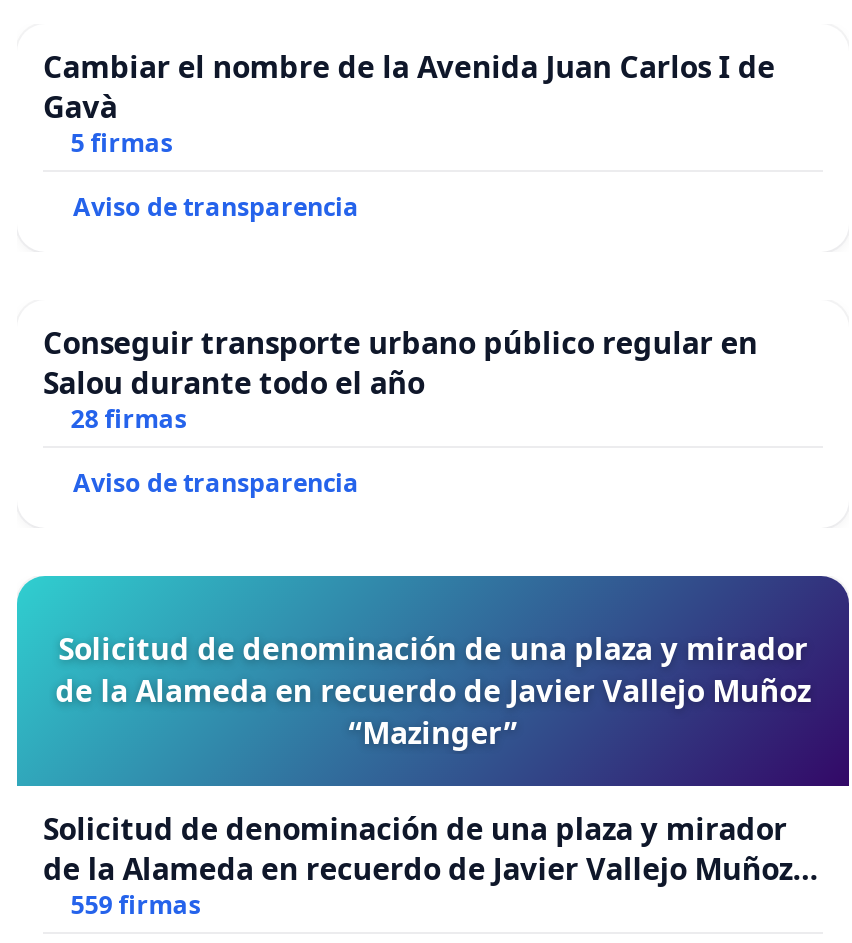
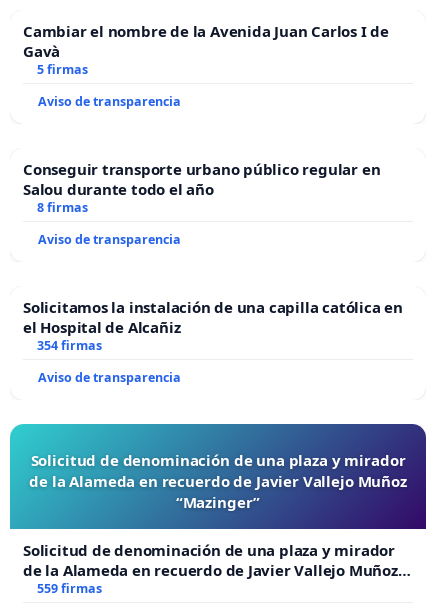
- 28 firmas
+ 8 firmas
+ Aviso de transparencia
+ Solicitamos la instalación de una capilla católica en
+ el Hospital de Alcañiz
+ 354 firmas
